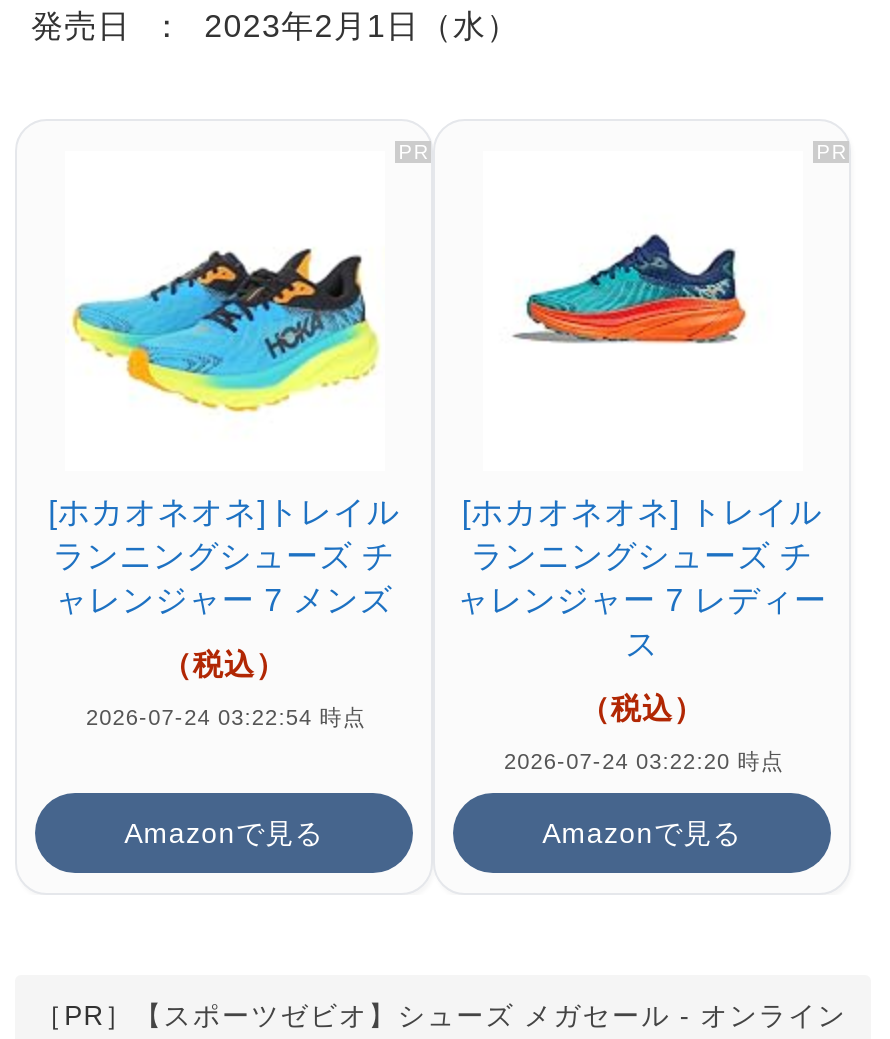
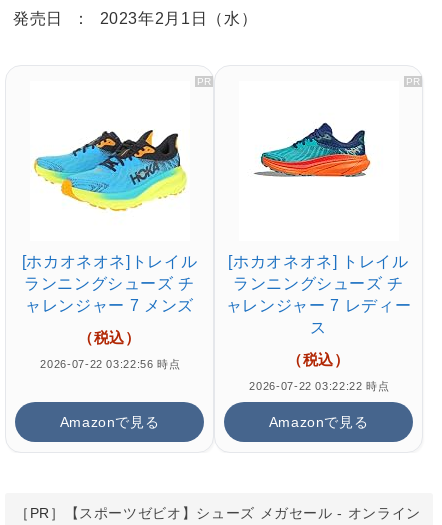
- 2026-07-24 03:22:54 時点
+ 2026-07-22 03:22:56 時点

- 2026-07-24 03:22:20 時点
+ 2026-07-22 03:22:22 時点
